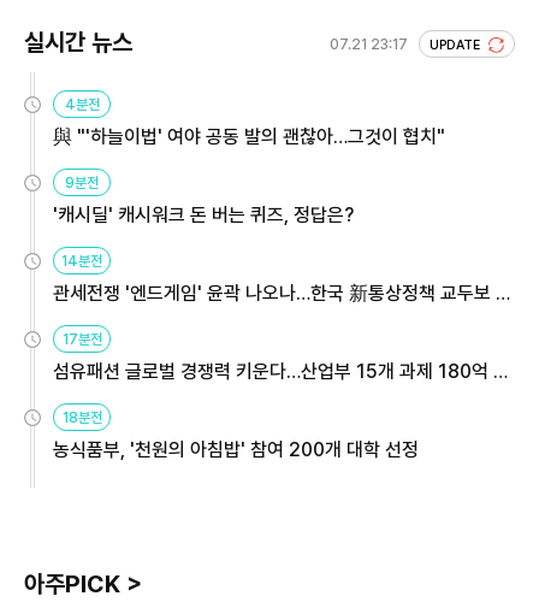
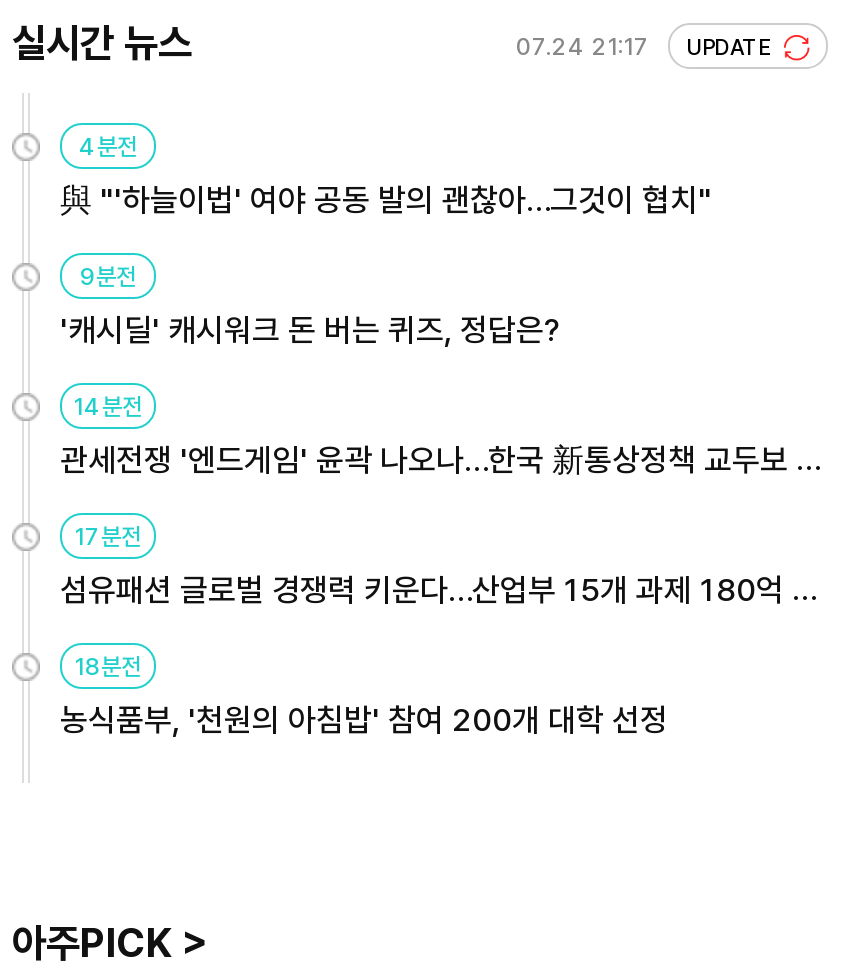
- 07.21 23:17 UPDATE
+ 07.24 21:17 UPDATE
